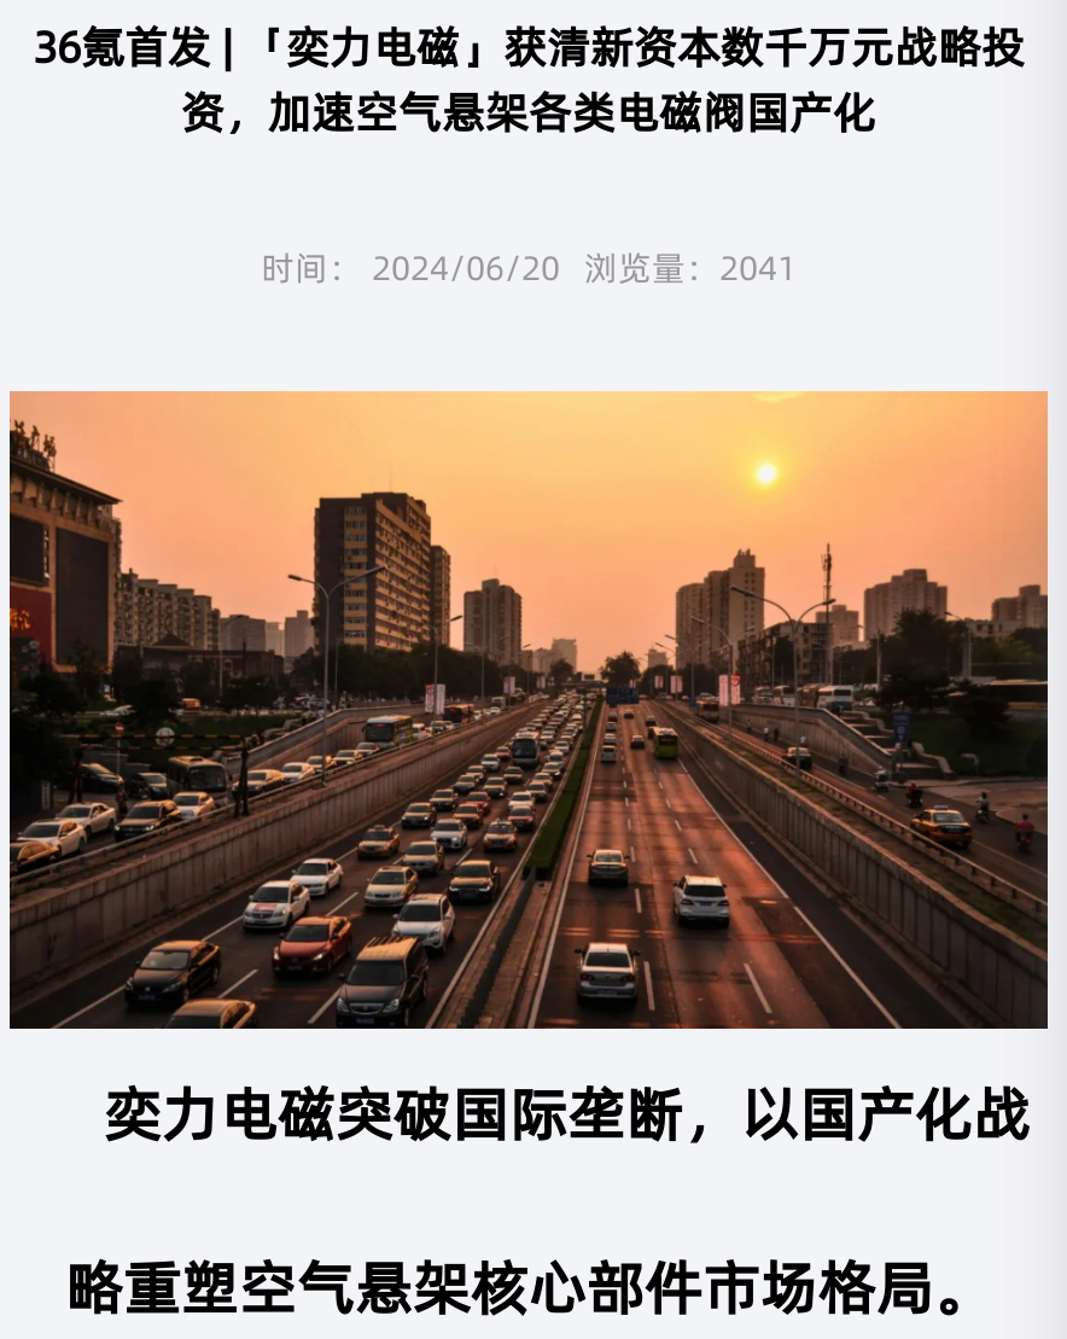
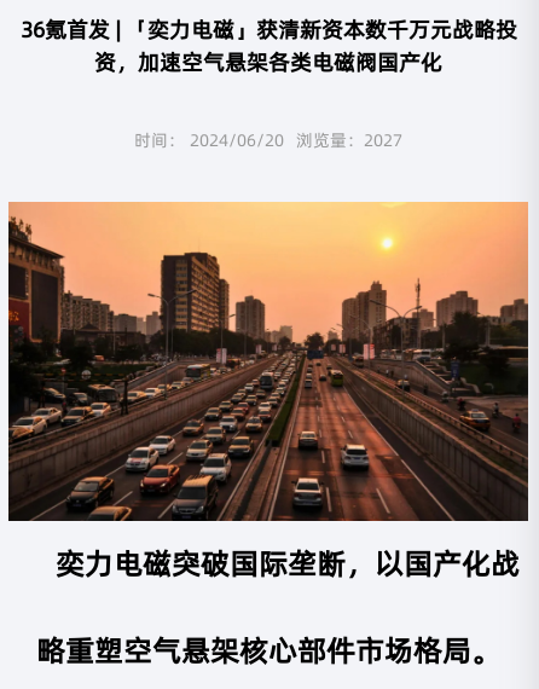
- 时间： 2024/06/20 浏览量：2041
+ 时间： 2024/06/20 浏览量：2027
